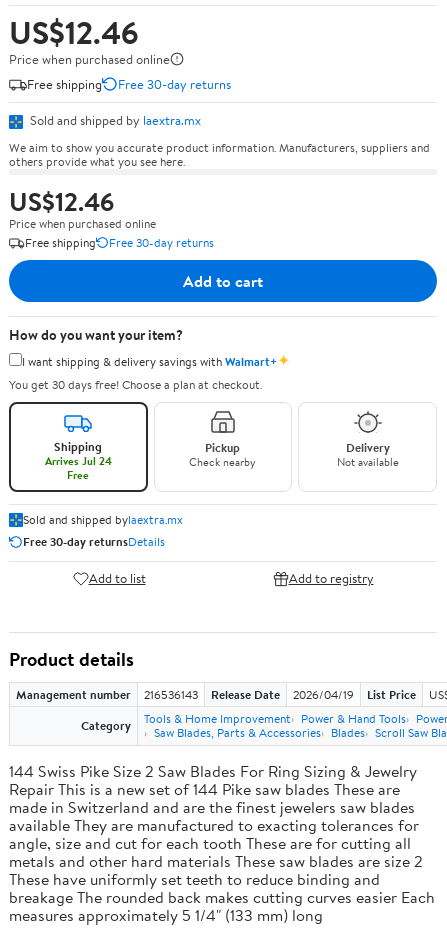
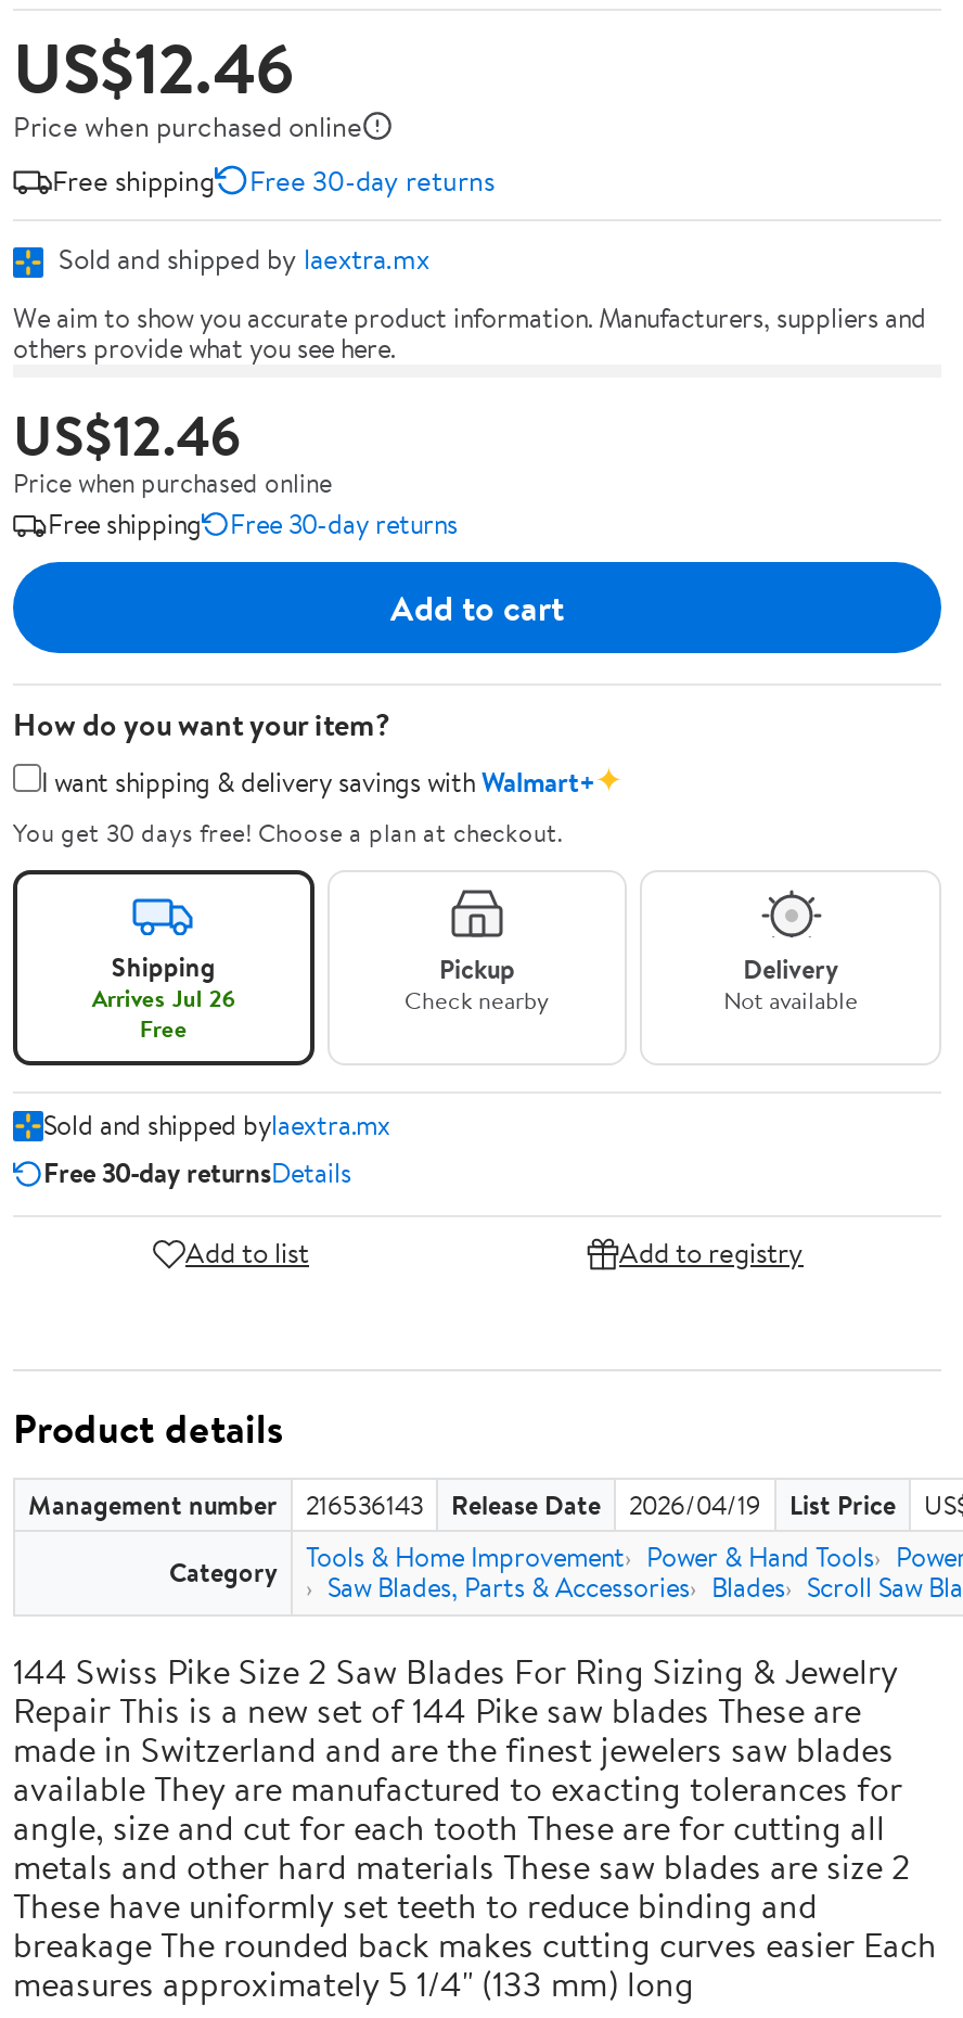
- Arrives Jul 24
+ Arrives Jul 26
